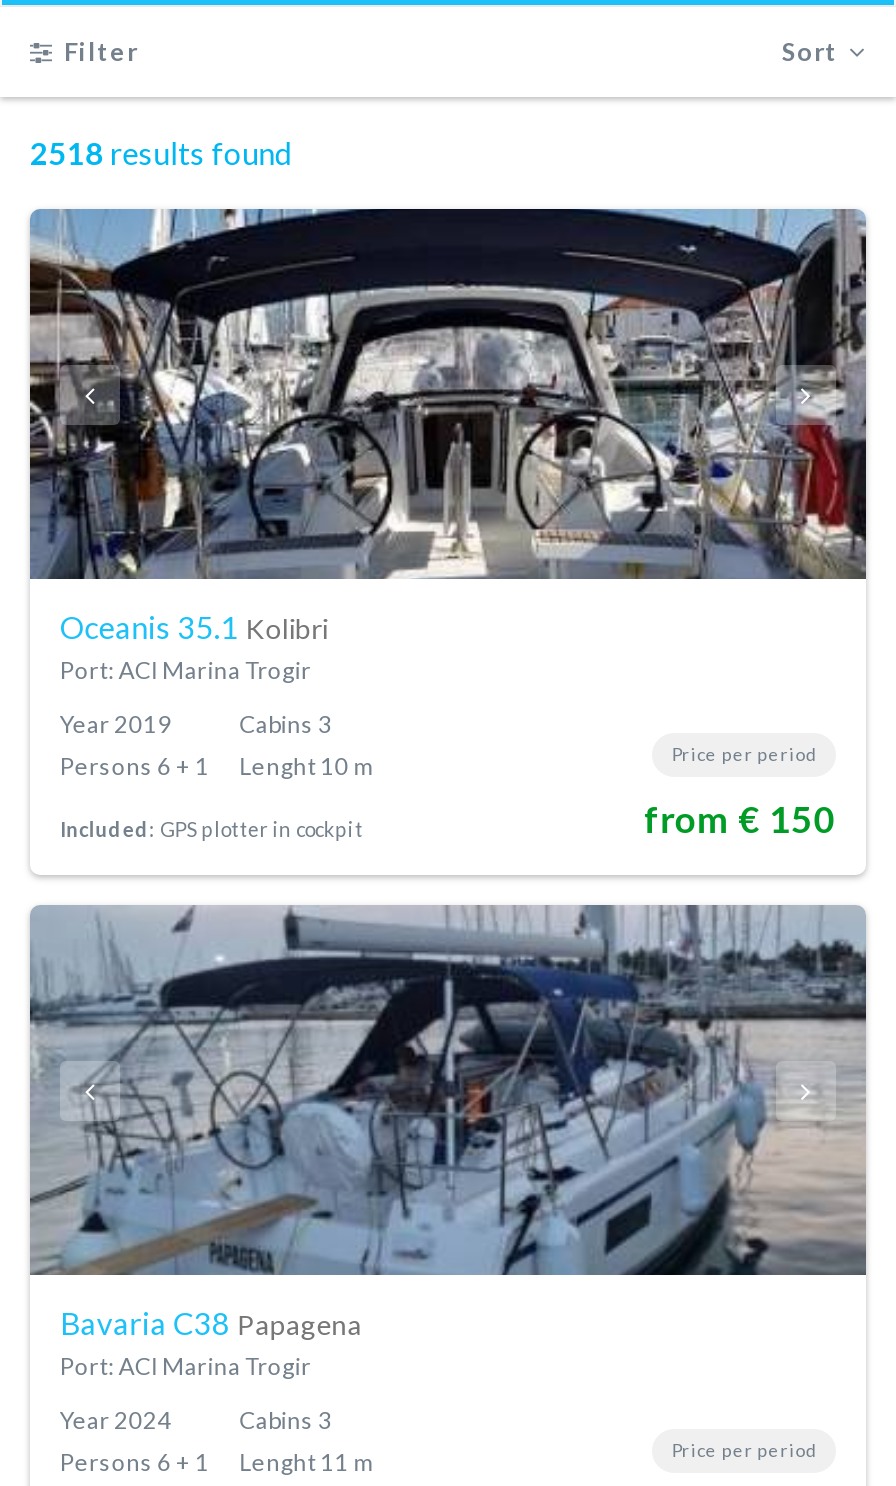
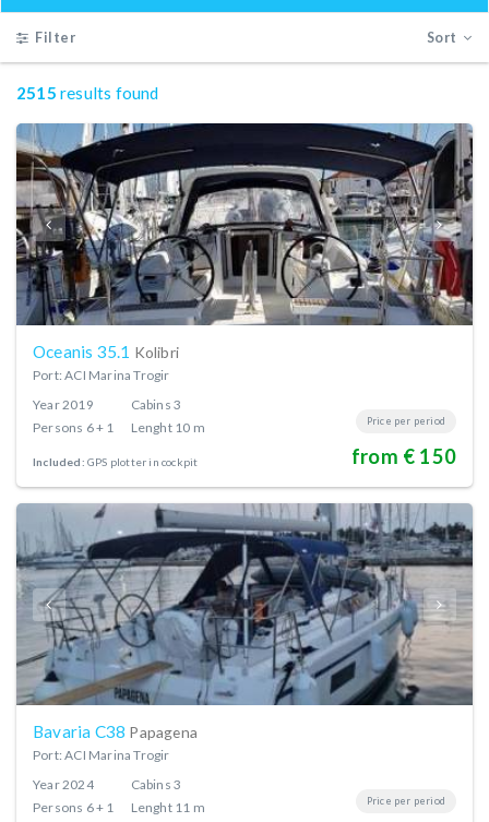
- 2518 results found
+ 2515 results found
